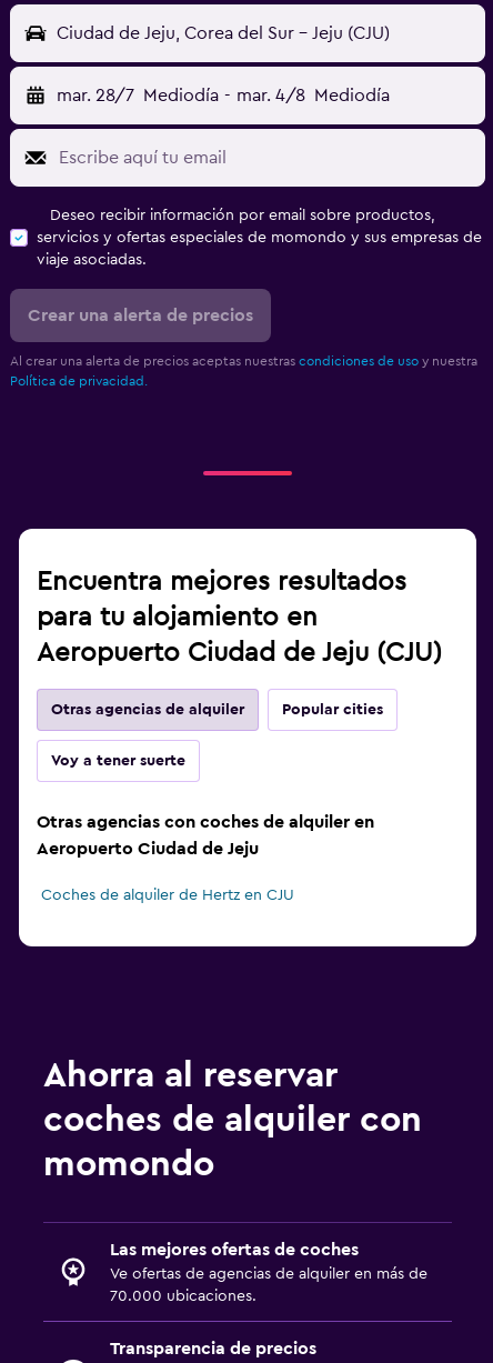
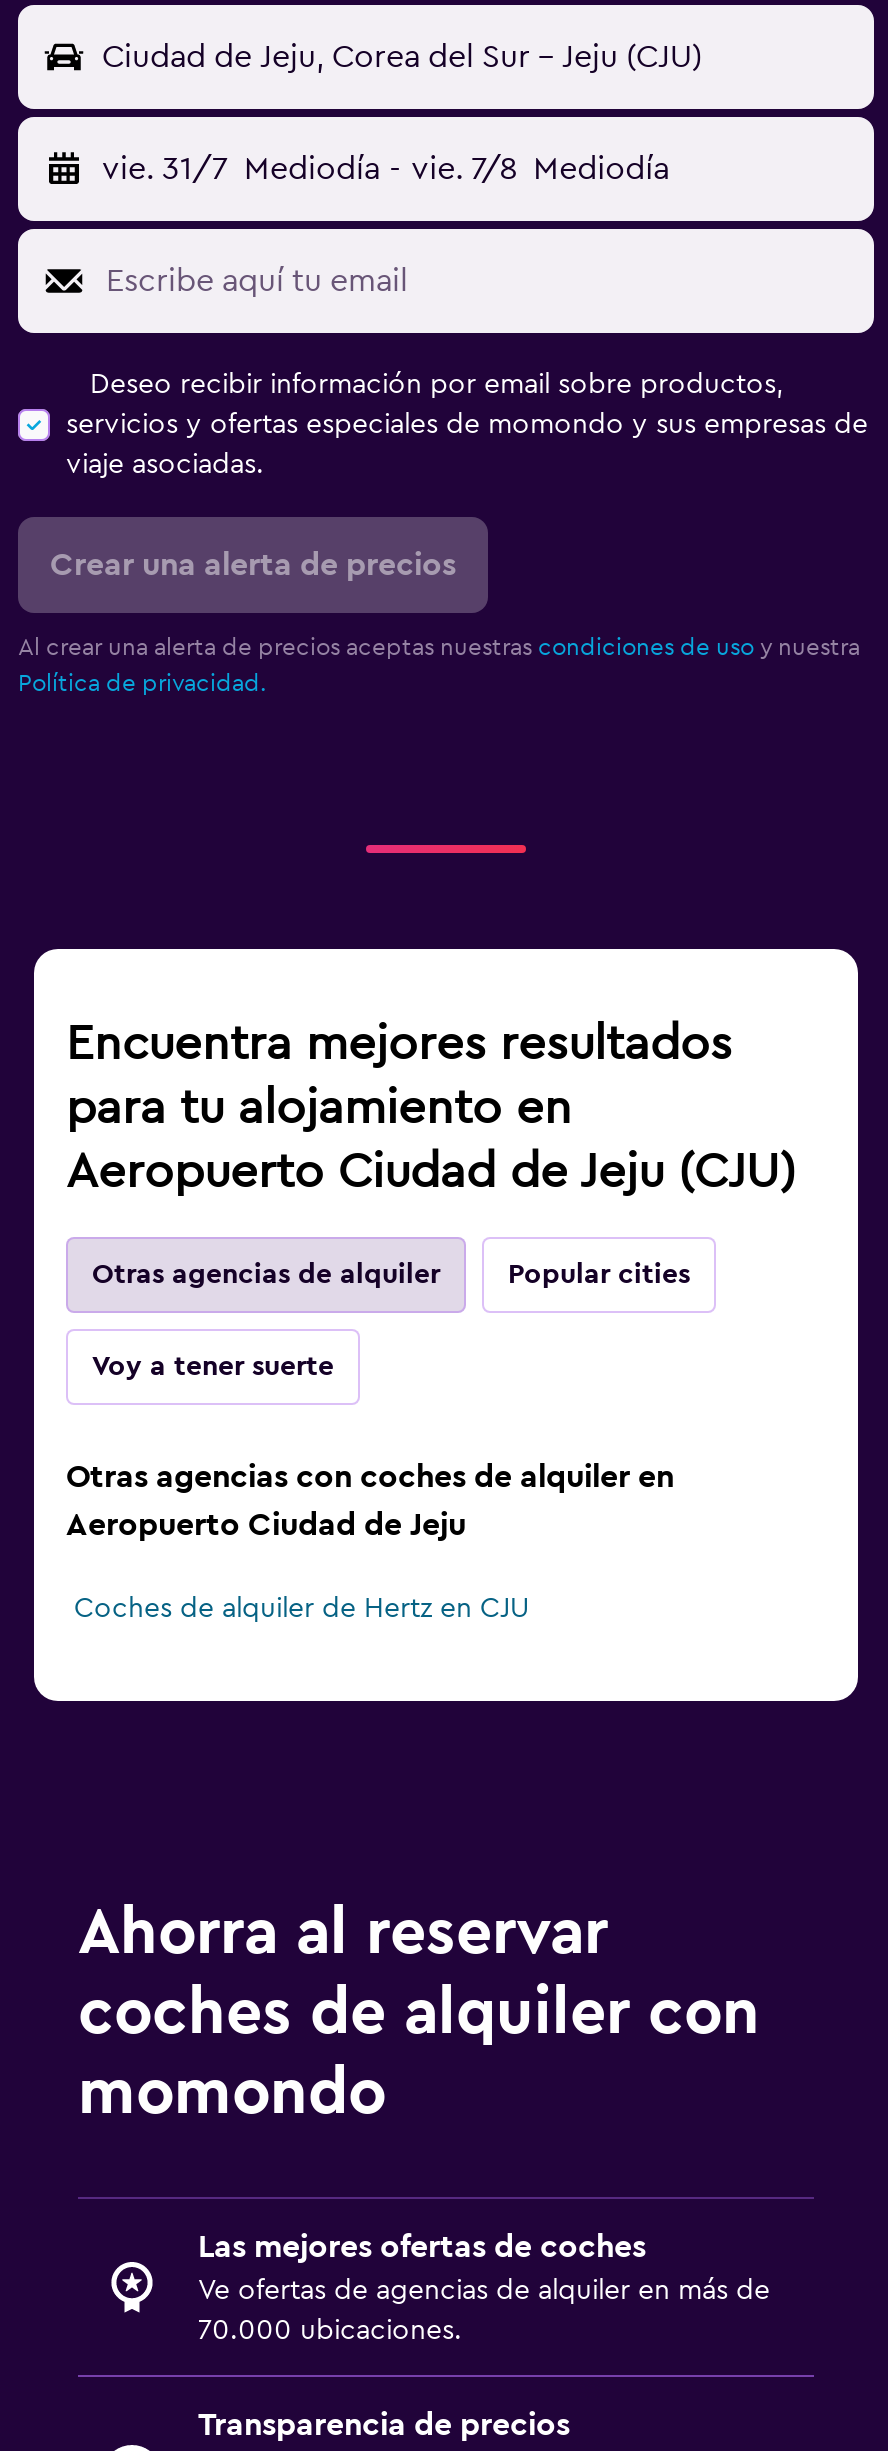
- mar. 28/7 Mediodía - mar. 4/8 Mediodía
+ vie. 31/7 Mediodía - vie. 7/8 Mediodía
